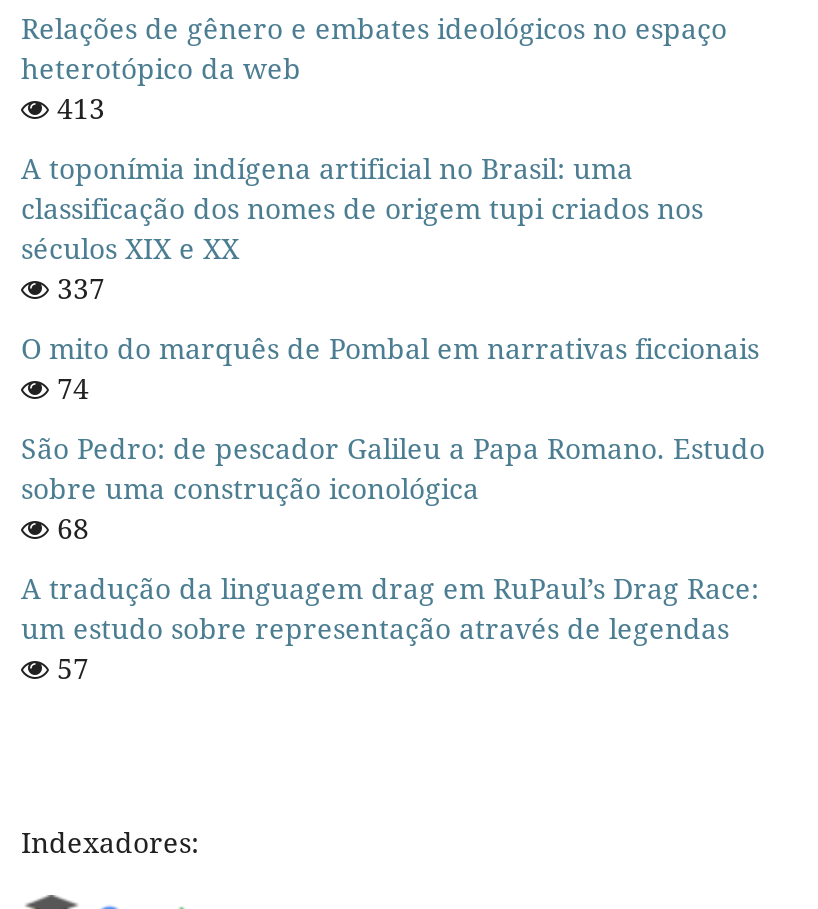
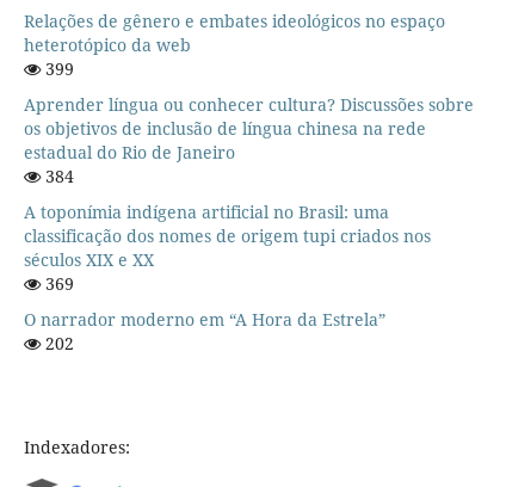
- 413
+ 399
+ Aprender língua ou conhecer cultura? Discussões sobre
+ os objetivos de inclusão de língua chinesa na rede
+ estadual do Rio de Janeiro
+ 384

moved down: A toponímia indígena artificial no Brasil: uma | classificação dos nomes de origem tupi criados nos | séculos XIX e XX

- 337
- O mito do marquês de Pombal em narrativas ficcionais
- 74
- São Pedro: de pescador Galileu a Papa Romano. Estudo
- sobre uma construção iconológica
- 68
- A tradução da linguagem drag em RuPaul’s Drag Race:
- um estudo sobre representação através de legendas
- 57
+ 369
+ O narrador moderno em “A Hora da Estrela”
+ 202
